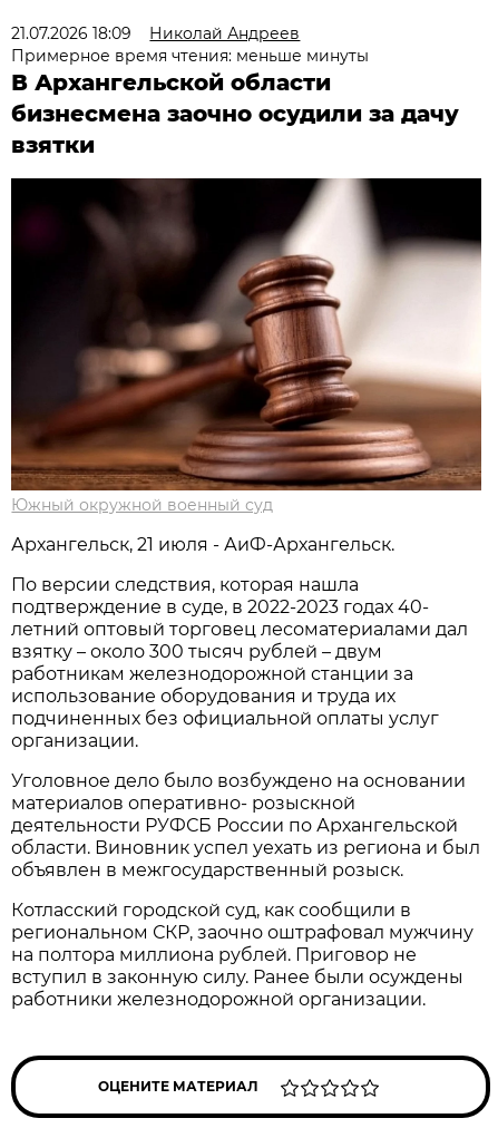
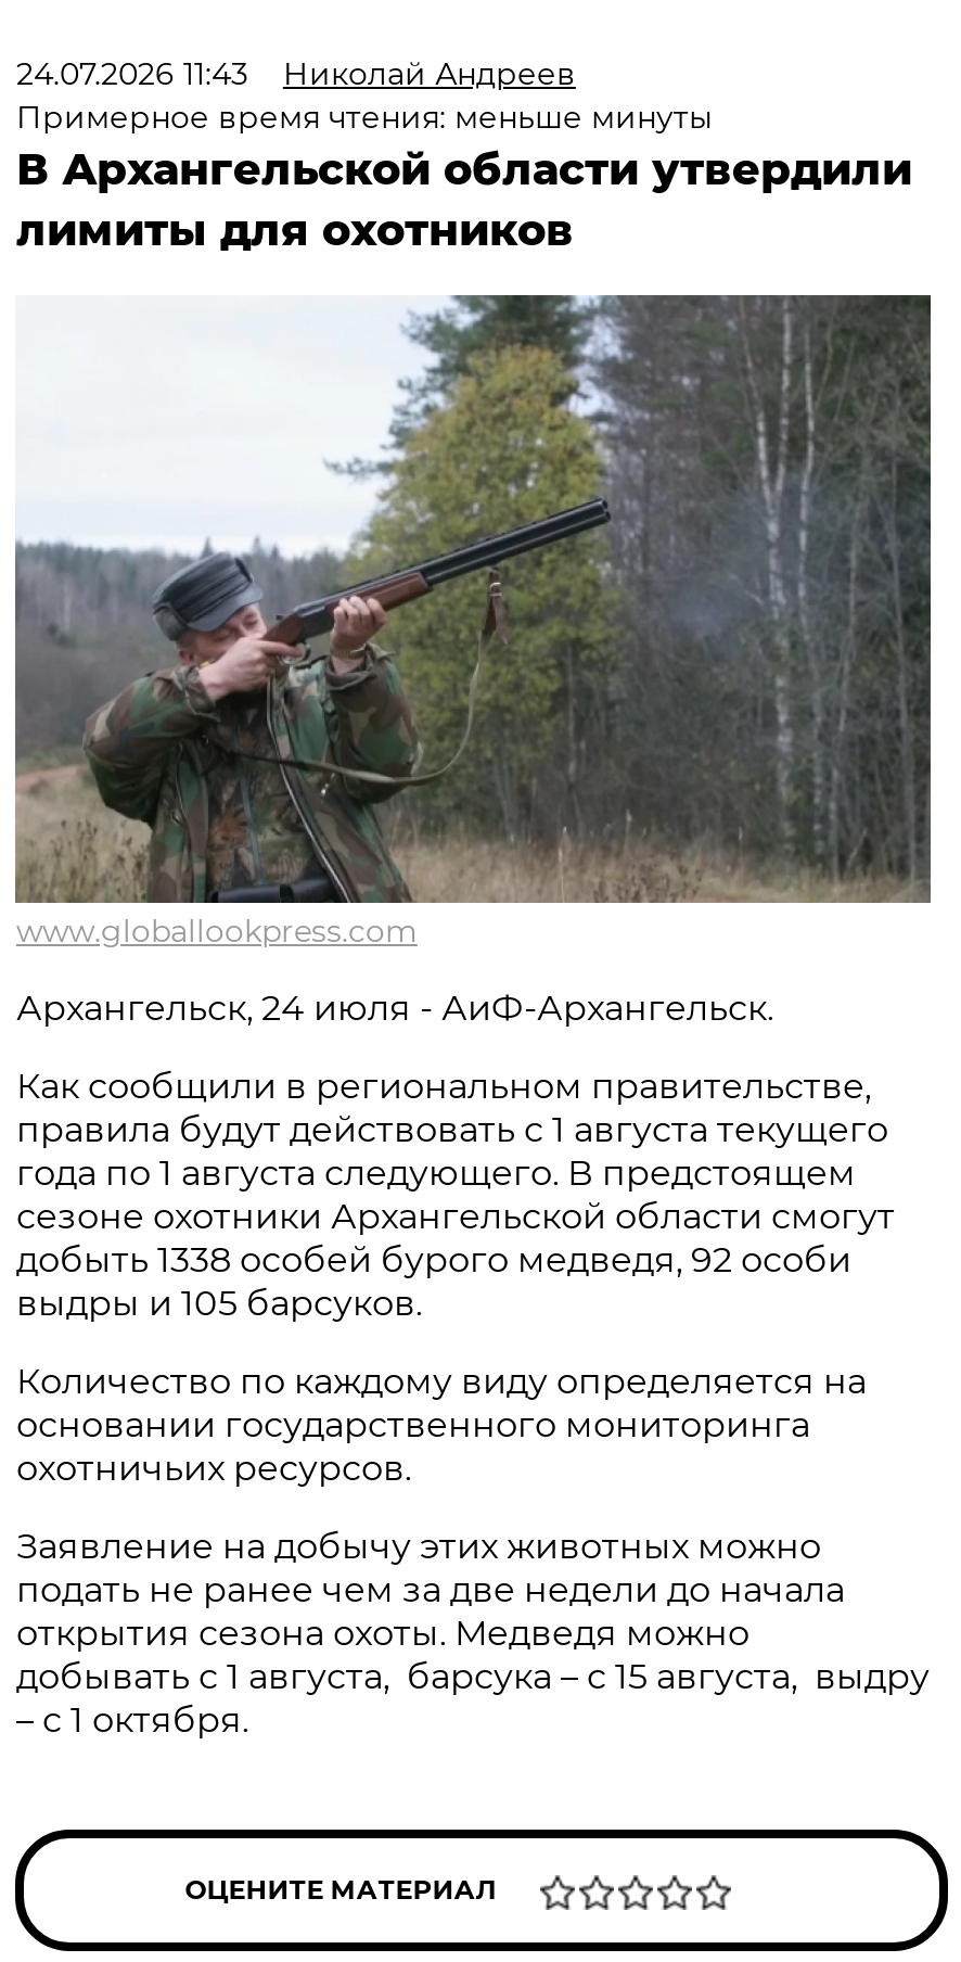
- 21.07.2026 18:09 Николай Андреев
+ 24.07.2026 11:43 Николай Андреев

- В Архангельской области
- бизнесмена заочно осудили за дачу
- взятки
+ В Архангельской области утвердили
+ лимиты для охотников

- [image]
- Южный окружной военный суд
+ [image]
+ www.globallookpress.com

- Архангельск, 21 июля - АиФ-Архангельск.
+ Архангельск, 24 июля - АиФ-Архангельск.

- По версии следствия, которая нашла
- подтверждение в суде, в 2022-2023 годах 40-
- летний оптовый торговец лесоматериалами дал
- взятку – около 300 тысяч рублей – двум
- работникам железнодорожной станции за
- использование оборудования и труда их
- подчиненных без официальной оплаты услуг
- организации.
+ Как сообщили в региональном правительстве,
+ правила будут действовать с 1 августа текущего
+ года по 1 августа следующего. В предстоящем
+ сезоне охотники Архангельской области смогут
+ добыть 1338 особей бурого медведя, 92 особи
+ выдры и 105 барсуков.

- Уголовное дело было возбуждено на основании
- материалов оперативно- розыскной
- деятельности РУФСБ России по Архангельской
- области. Виновник успел уехать из региона и был
- объявлен в межгосударственный розыск.
+ Количество по каждому виду определяется на
+ основании государственного мониторинга
+ охотничьих ресурсов.

- Котласский городской суд, как сообщили в
- региональном СКР, заочно оштрафовал мужчину
- на полтора миллиона рублей. Приговор не
- вступил в законную силу. Ранее были осуждены
- работники железнодорожной организации.
+ Заявление на добычу этих животных можно
+ подать не ранее чем за две недели до начала
+ открытия сезона охоты. Медведя можно
+ добывать с 1 августа, барсука – с 15 августа, выдру
+ – с 1 октября.
